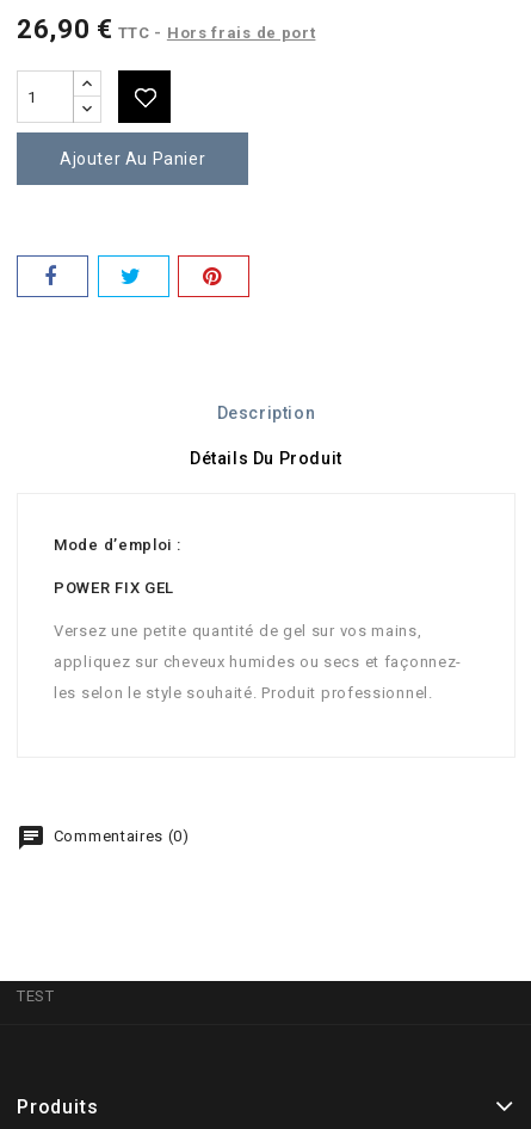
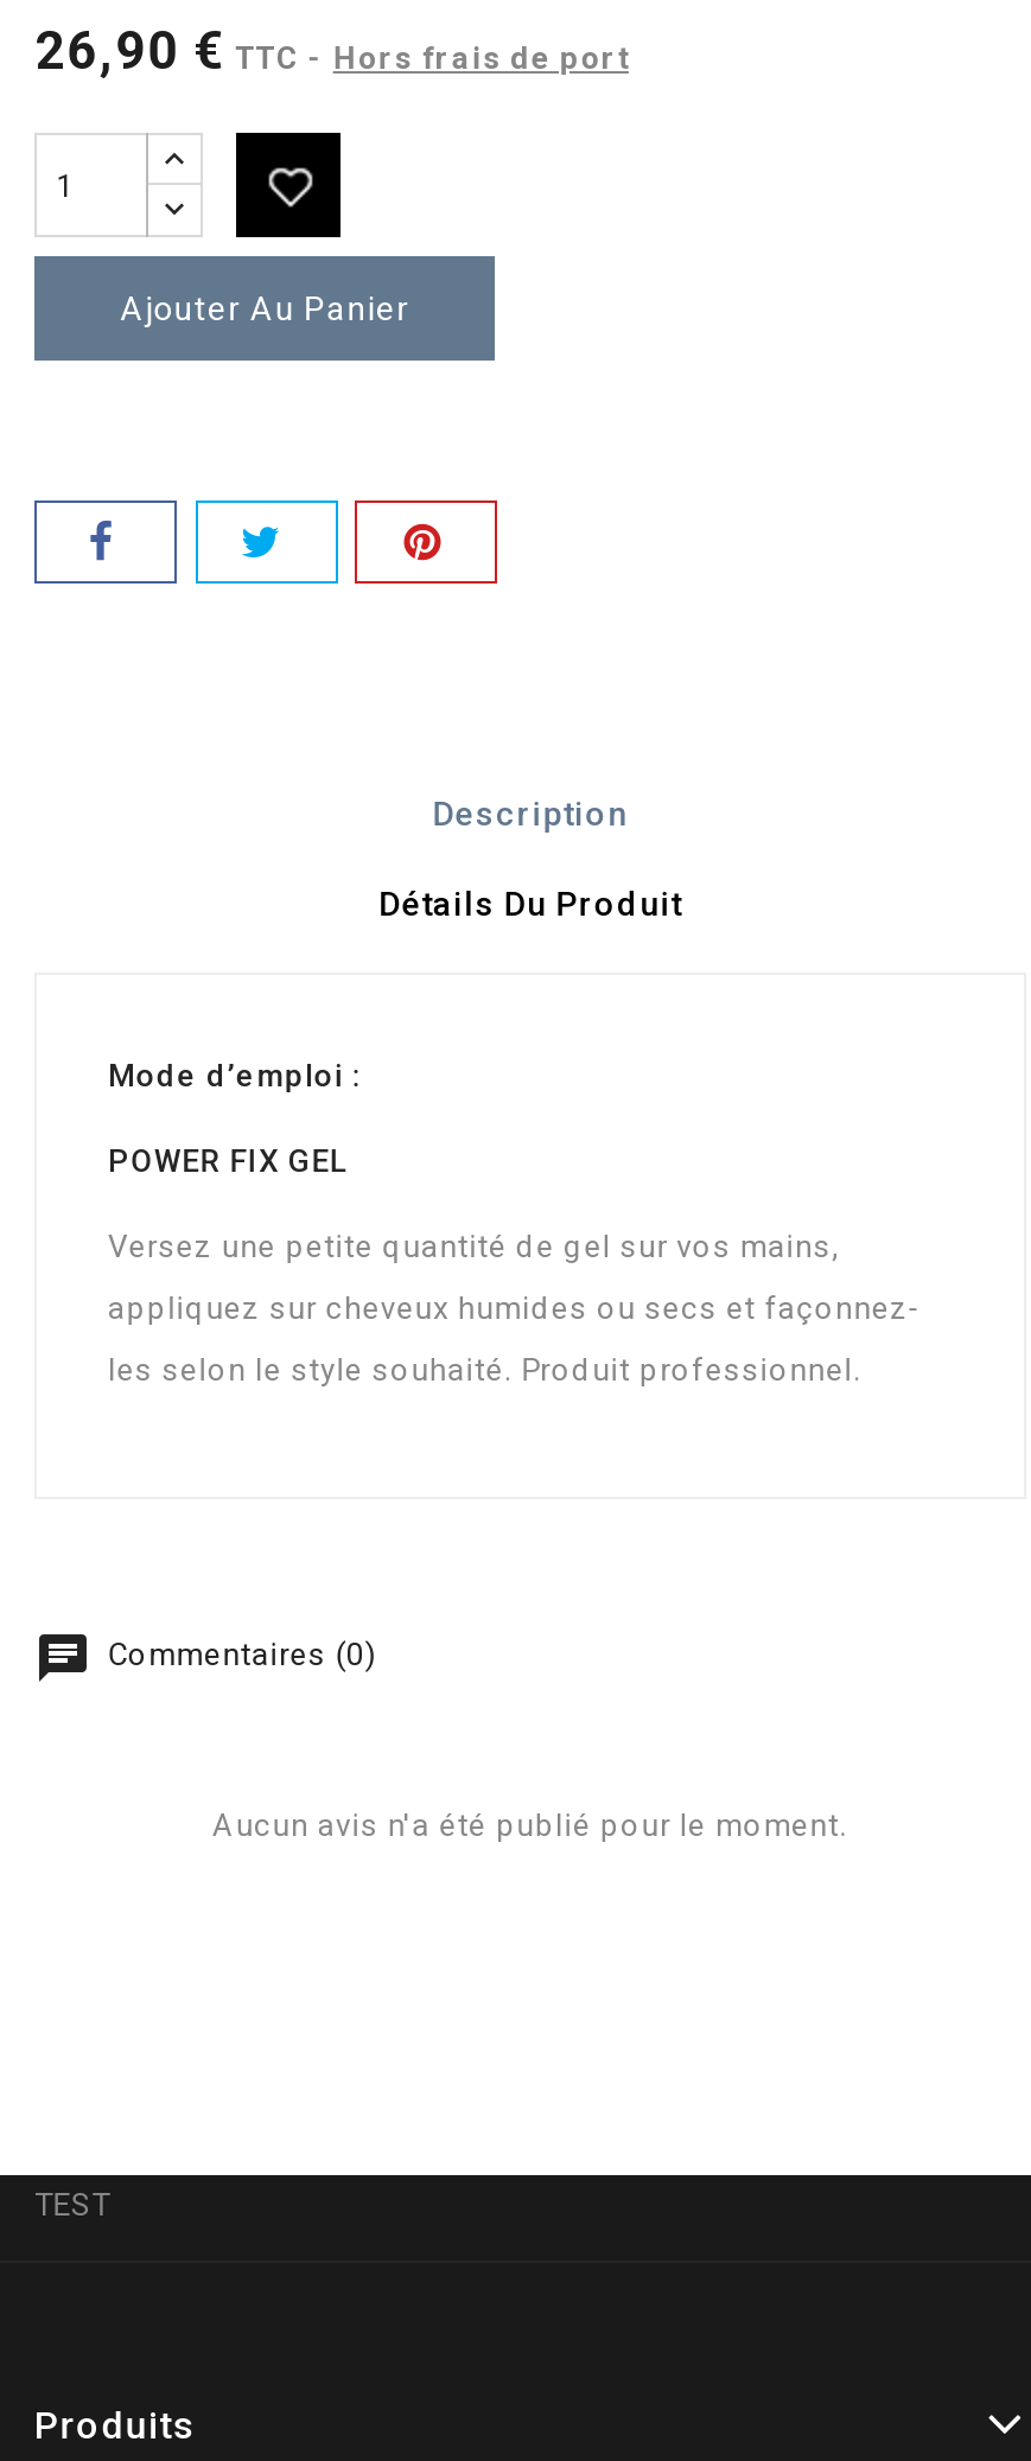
+ Aucun avis n'a été publié pour le moment.
